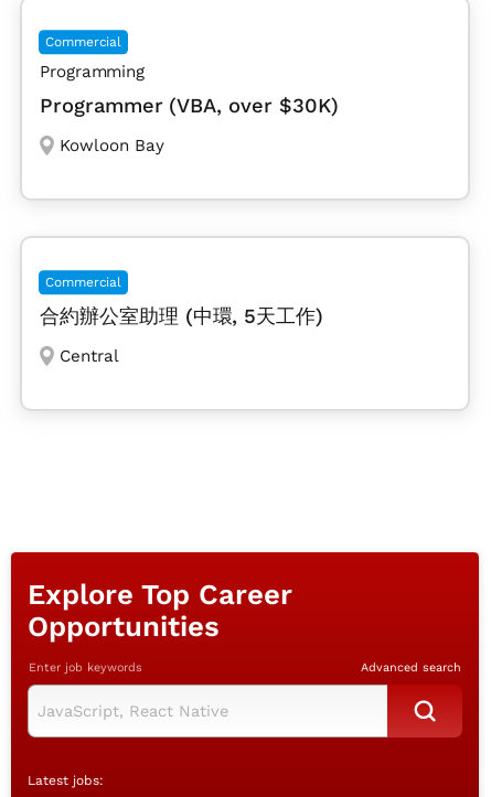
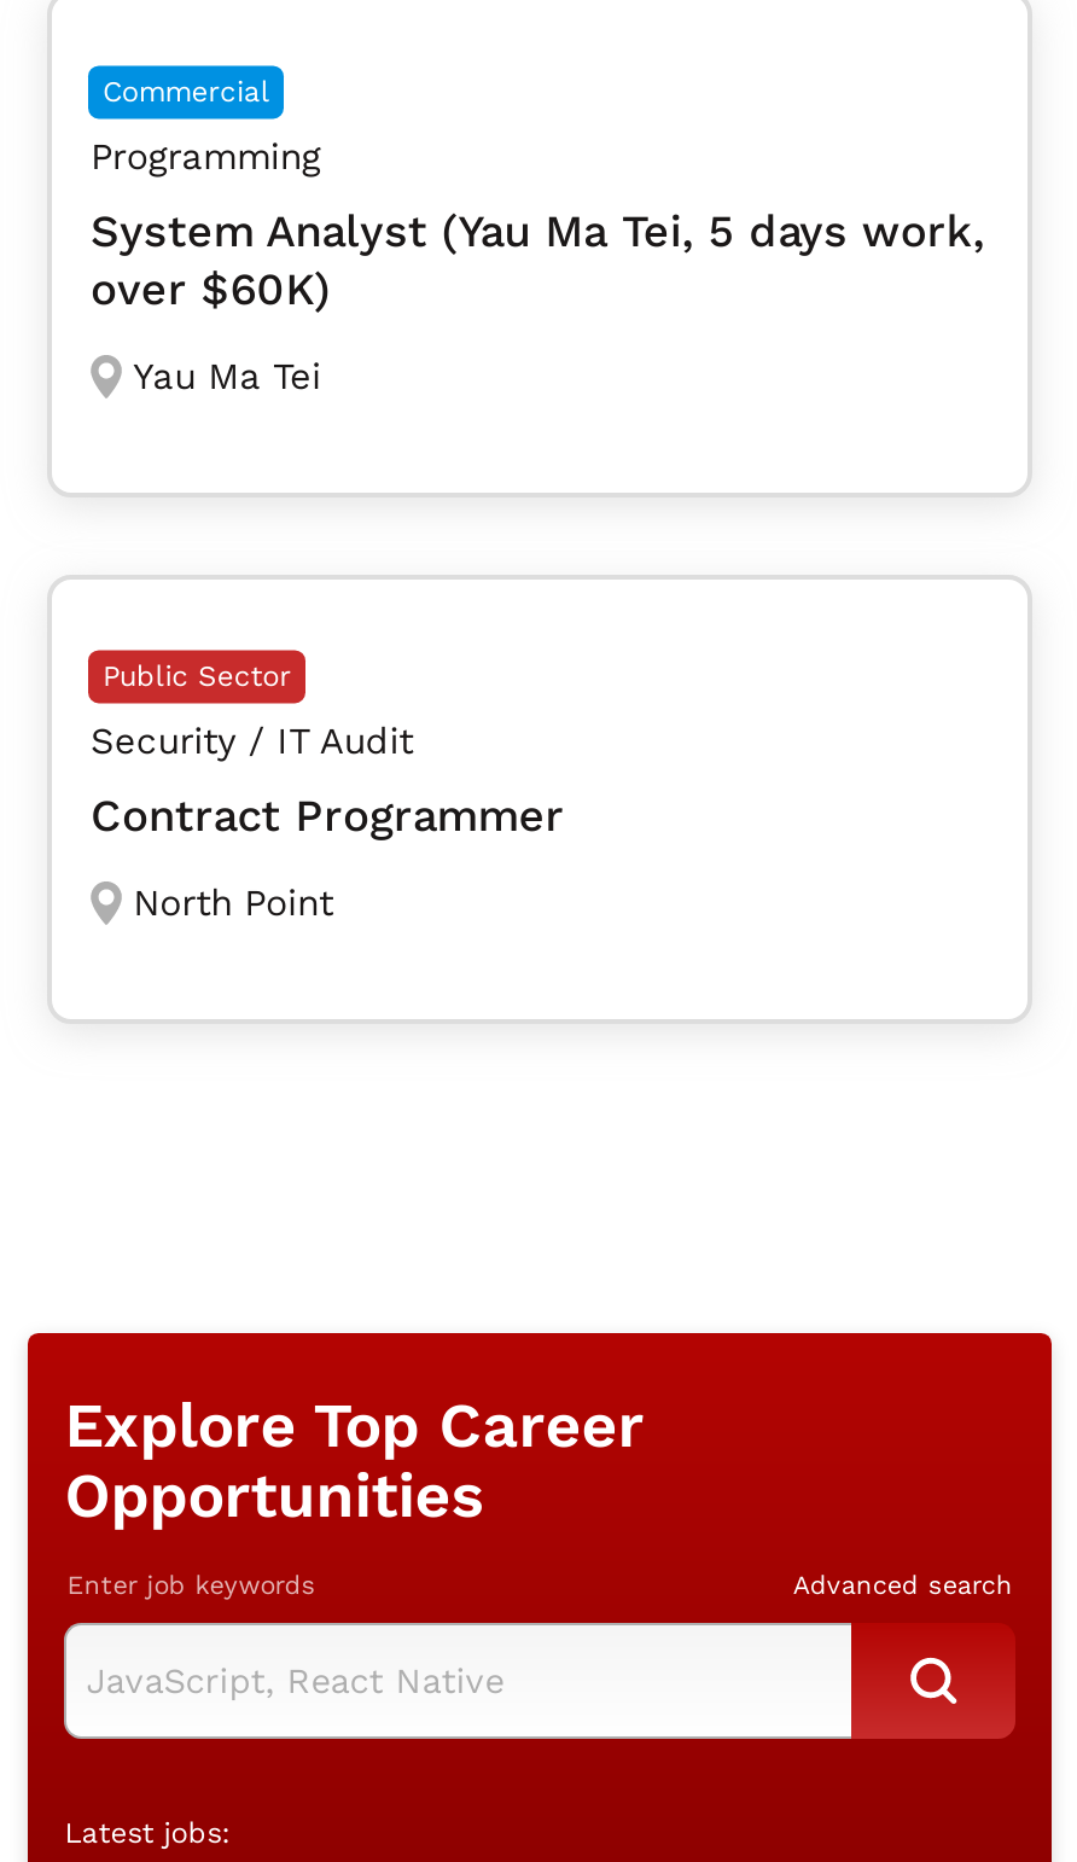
- Programmer (VBA, over $30K)
- Kowloon Bay
+ System Analyst (Yau Ma Tei, 5 days work,
+ over $60K)
+ Yau Ma Tei

- Commercial
- 合約辦公室助理 (中環, 5天工作)
- Central
+ Public Sector
+ Security / IT Audit
+ Contract Programmer
+ North Point
